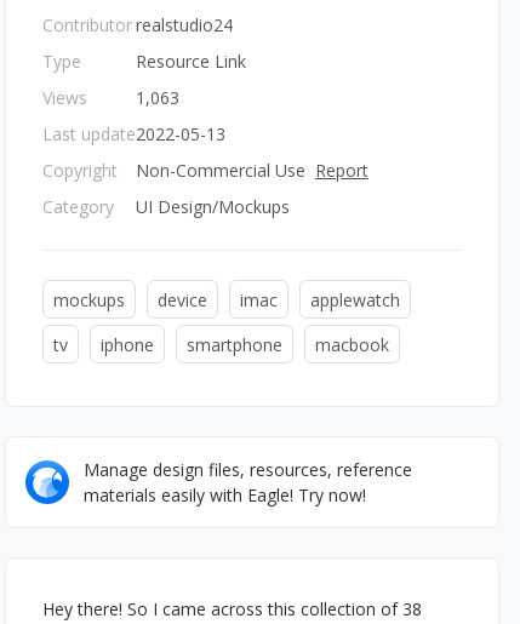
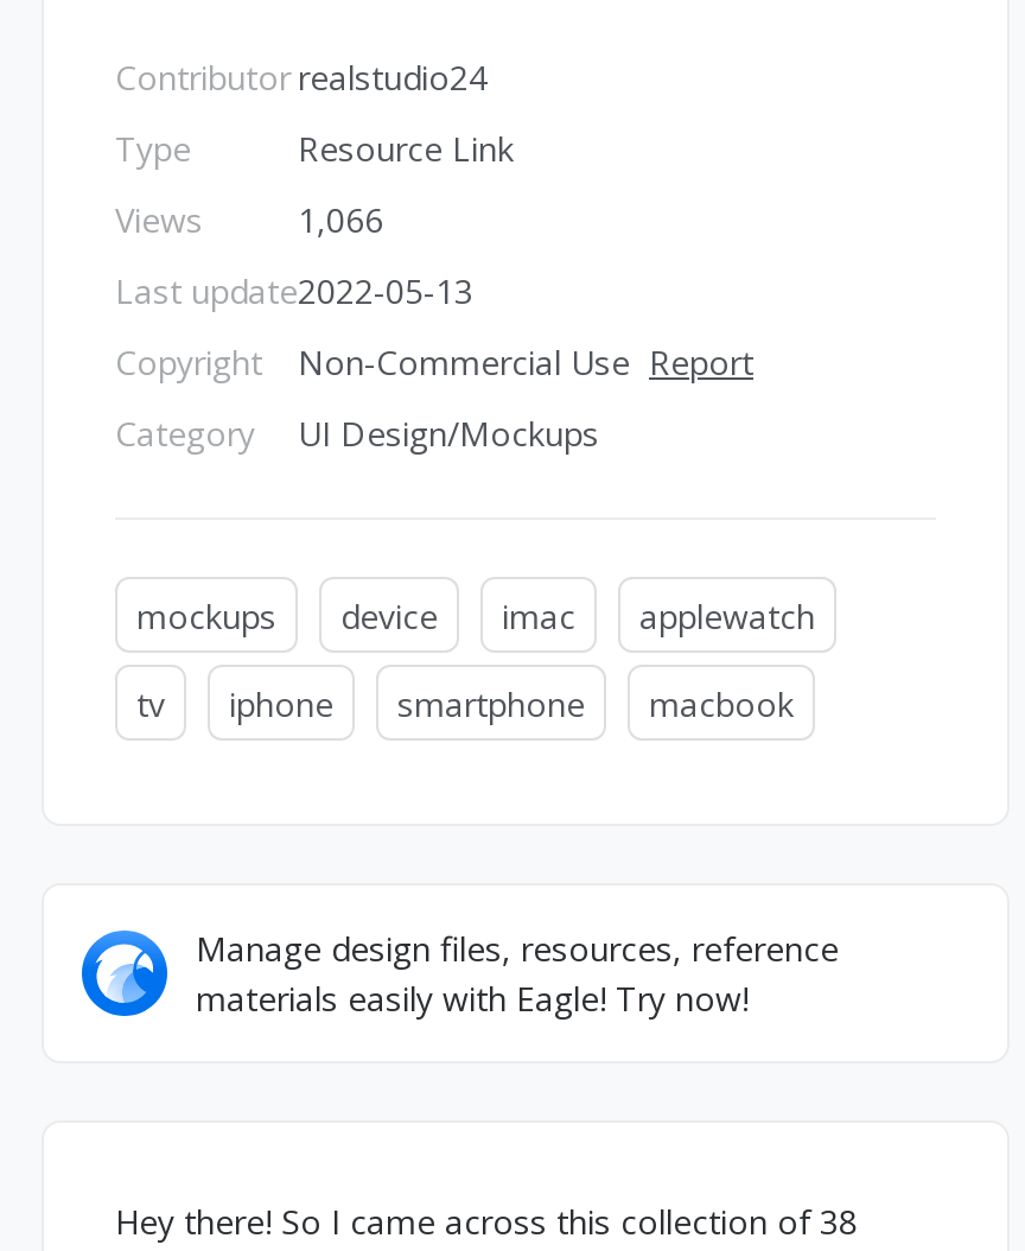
- 1,063
+ 1,066
